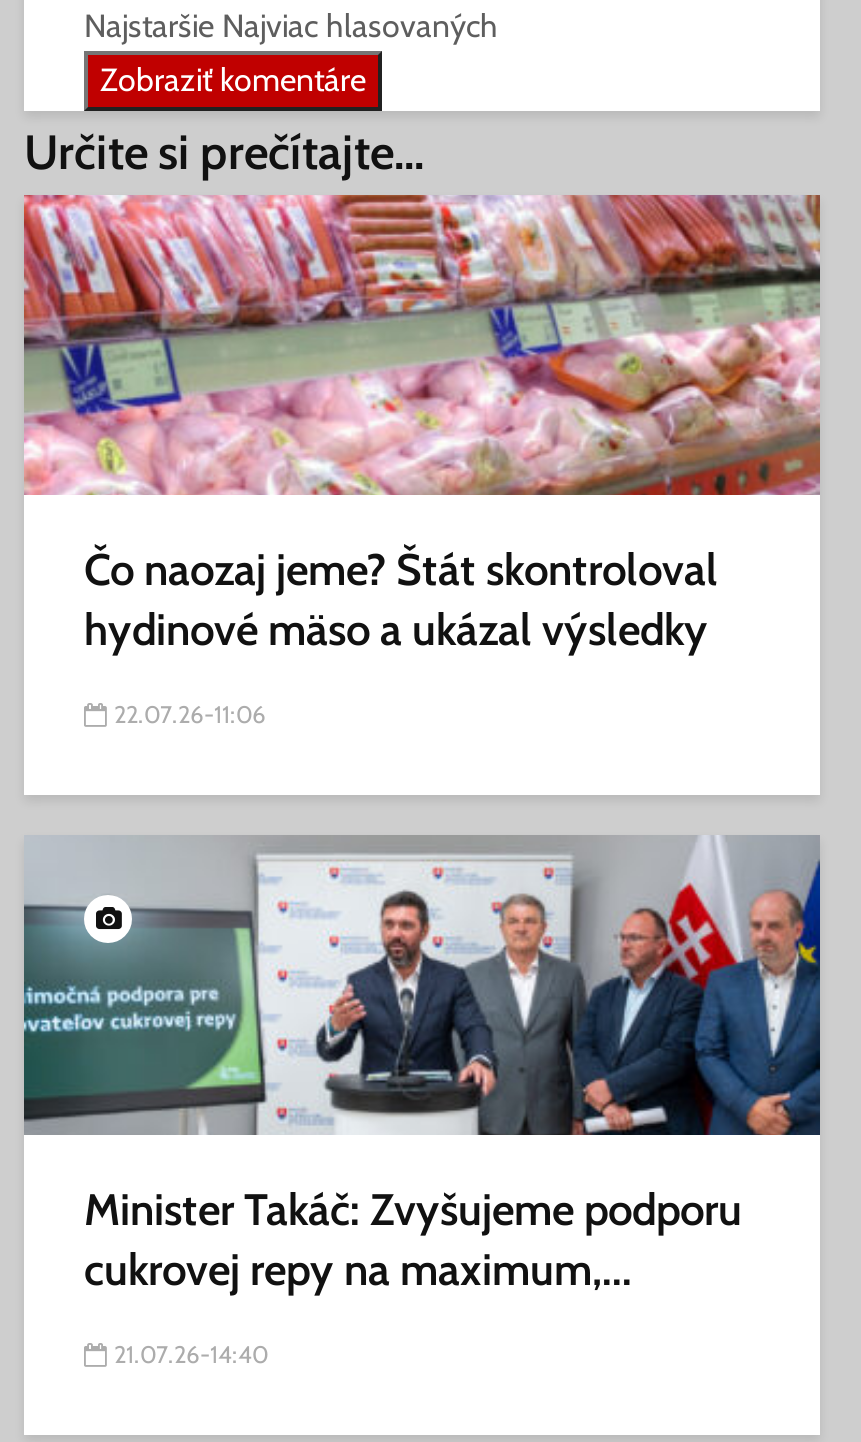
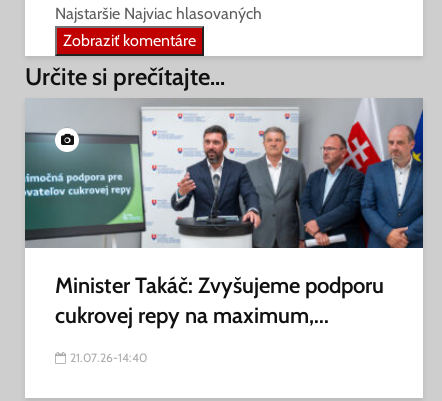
- [image]
- Čo naozaj jeme? Štát skontroloval
- hydinové mäso a ukázal výsledky
- 22.07.26-11:06
